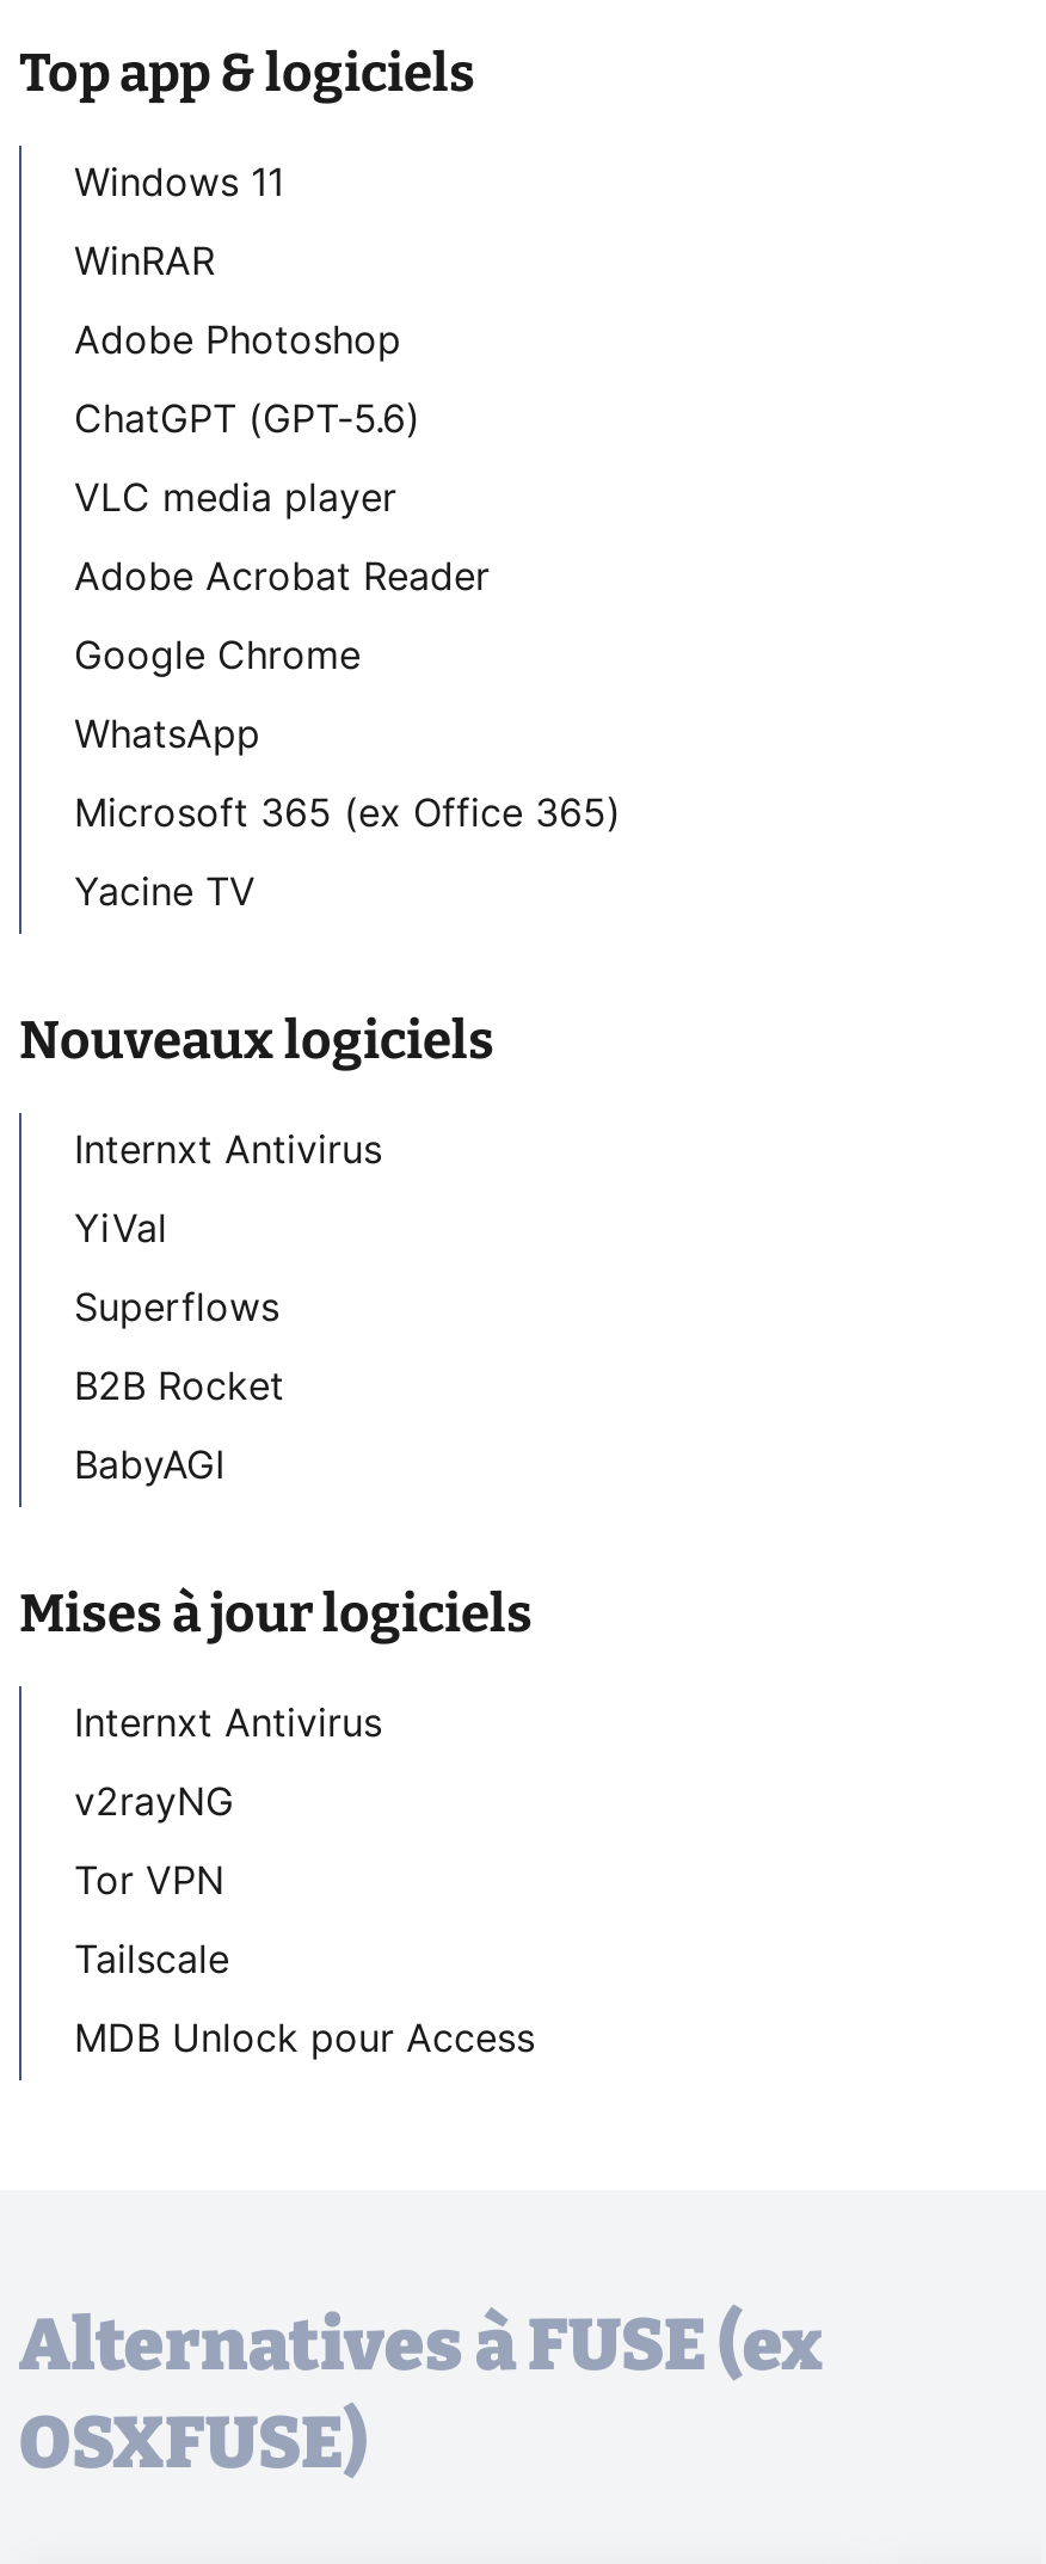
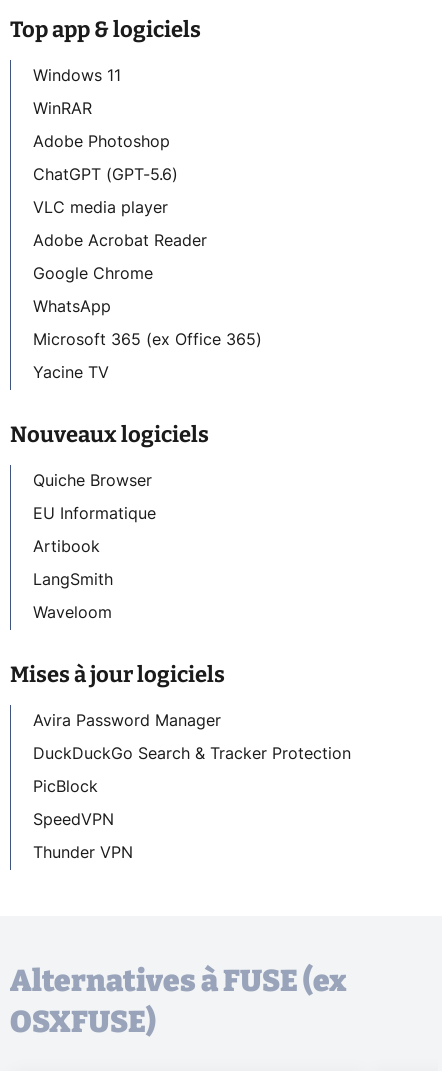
- Internxt Antivirus
+ Quiche Browser

- YiVal
+ EU Informatique

- Superflows
+ Artibook

- B2B Rocket
+ LangSmith

- BabyAGI
+ Waveloom

- Internxt Antivirus
+ Avira Password Manager

- v2rayNG
+ DuckDuckGo Search & Tracker Protection

- Tor VPN
+ PicBlock

- Tailscale
+ SpeedVPN

- MDB Unlock pour Access
+ Thunder VPN
